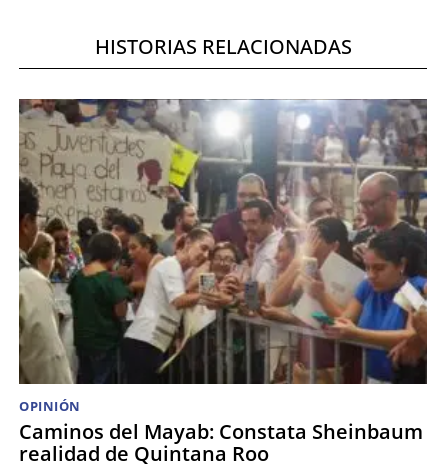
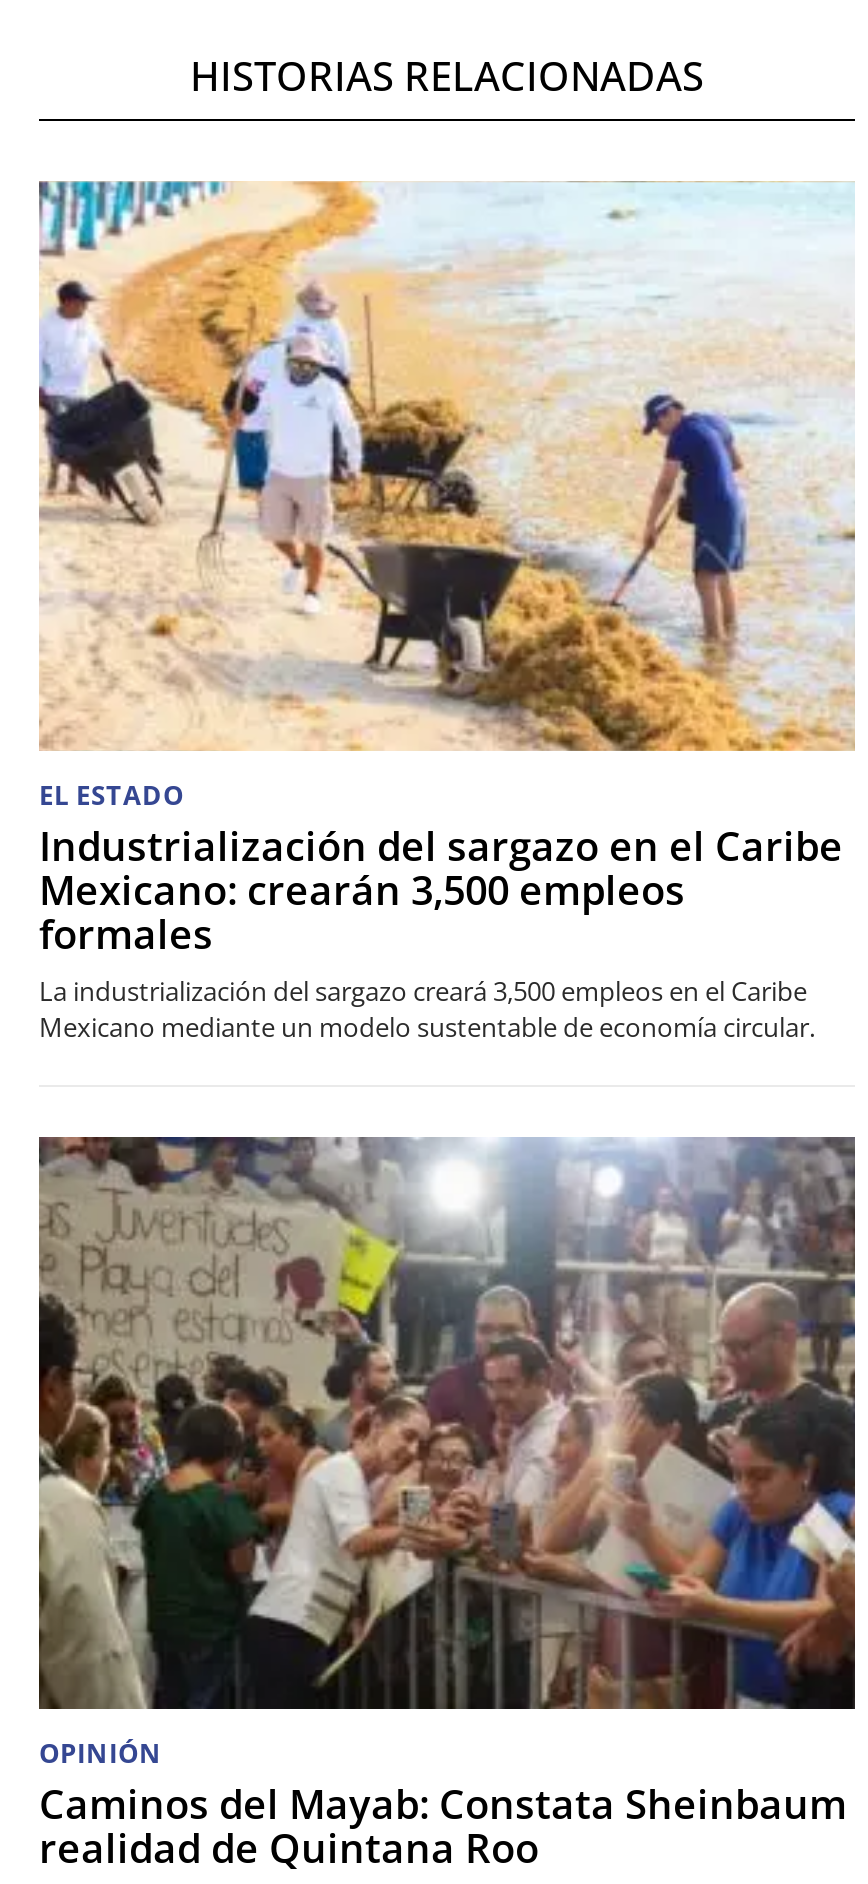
+ [image]
+ EL ESTADO
+ Industrialización del sargazo en el Caribe
+ Mexicano: crearán 3,500 empleos
+ formales
+ La industrialización del sargazo creará 3,500 empleos en el Caribe
+ Mexicano mediante un modelo sustentable de economía circular.
